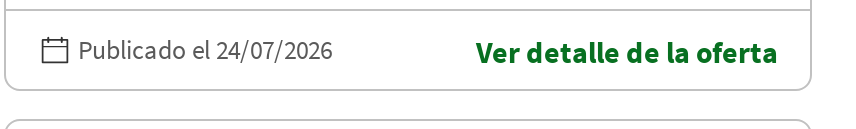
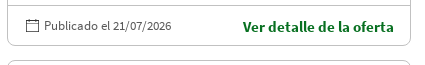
- Publicado el 24/07/2026
+ Publicado el 21/07/2026
